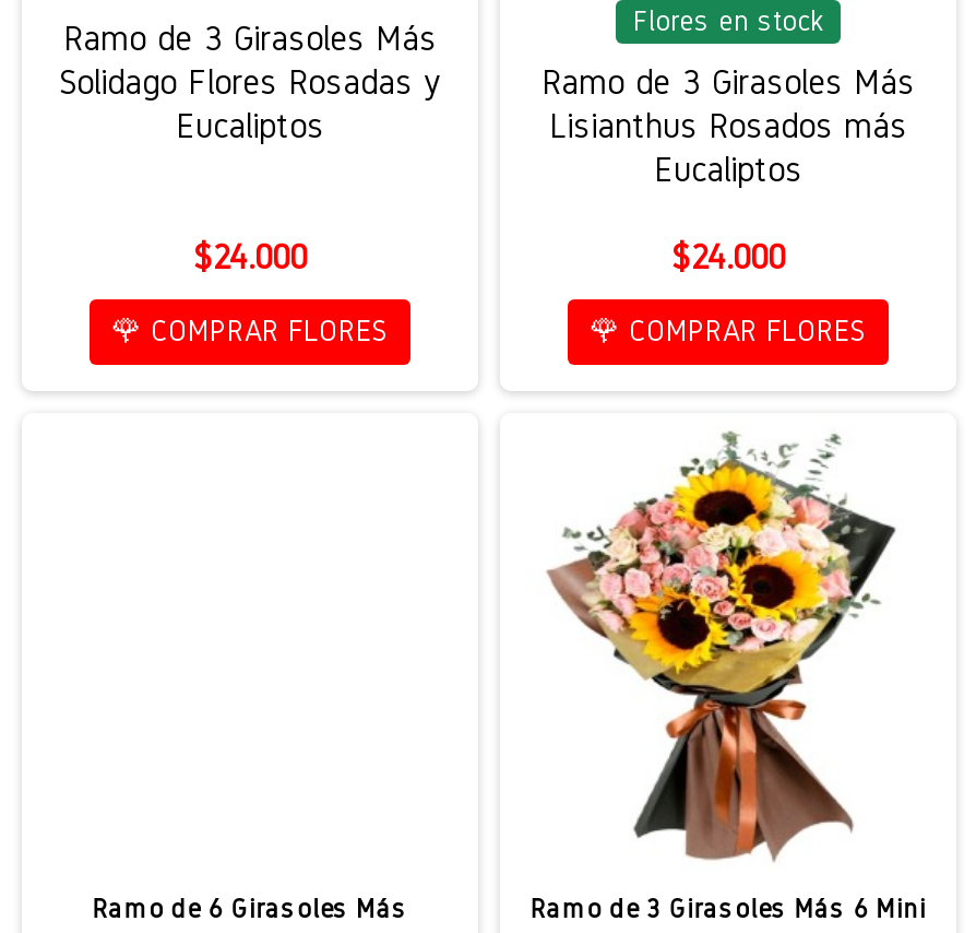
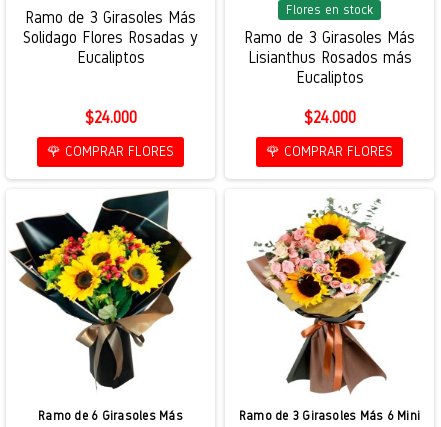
+ [image]
